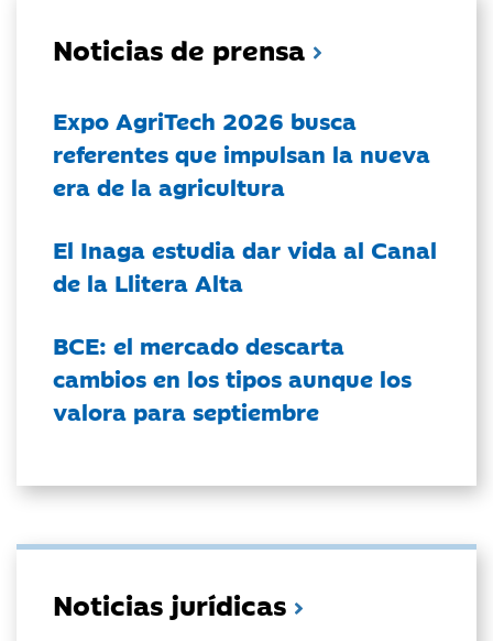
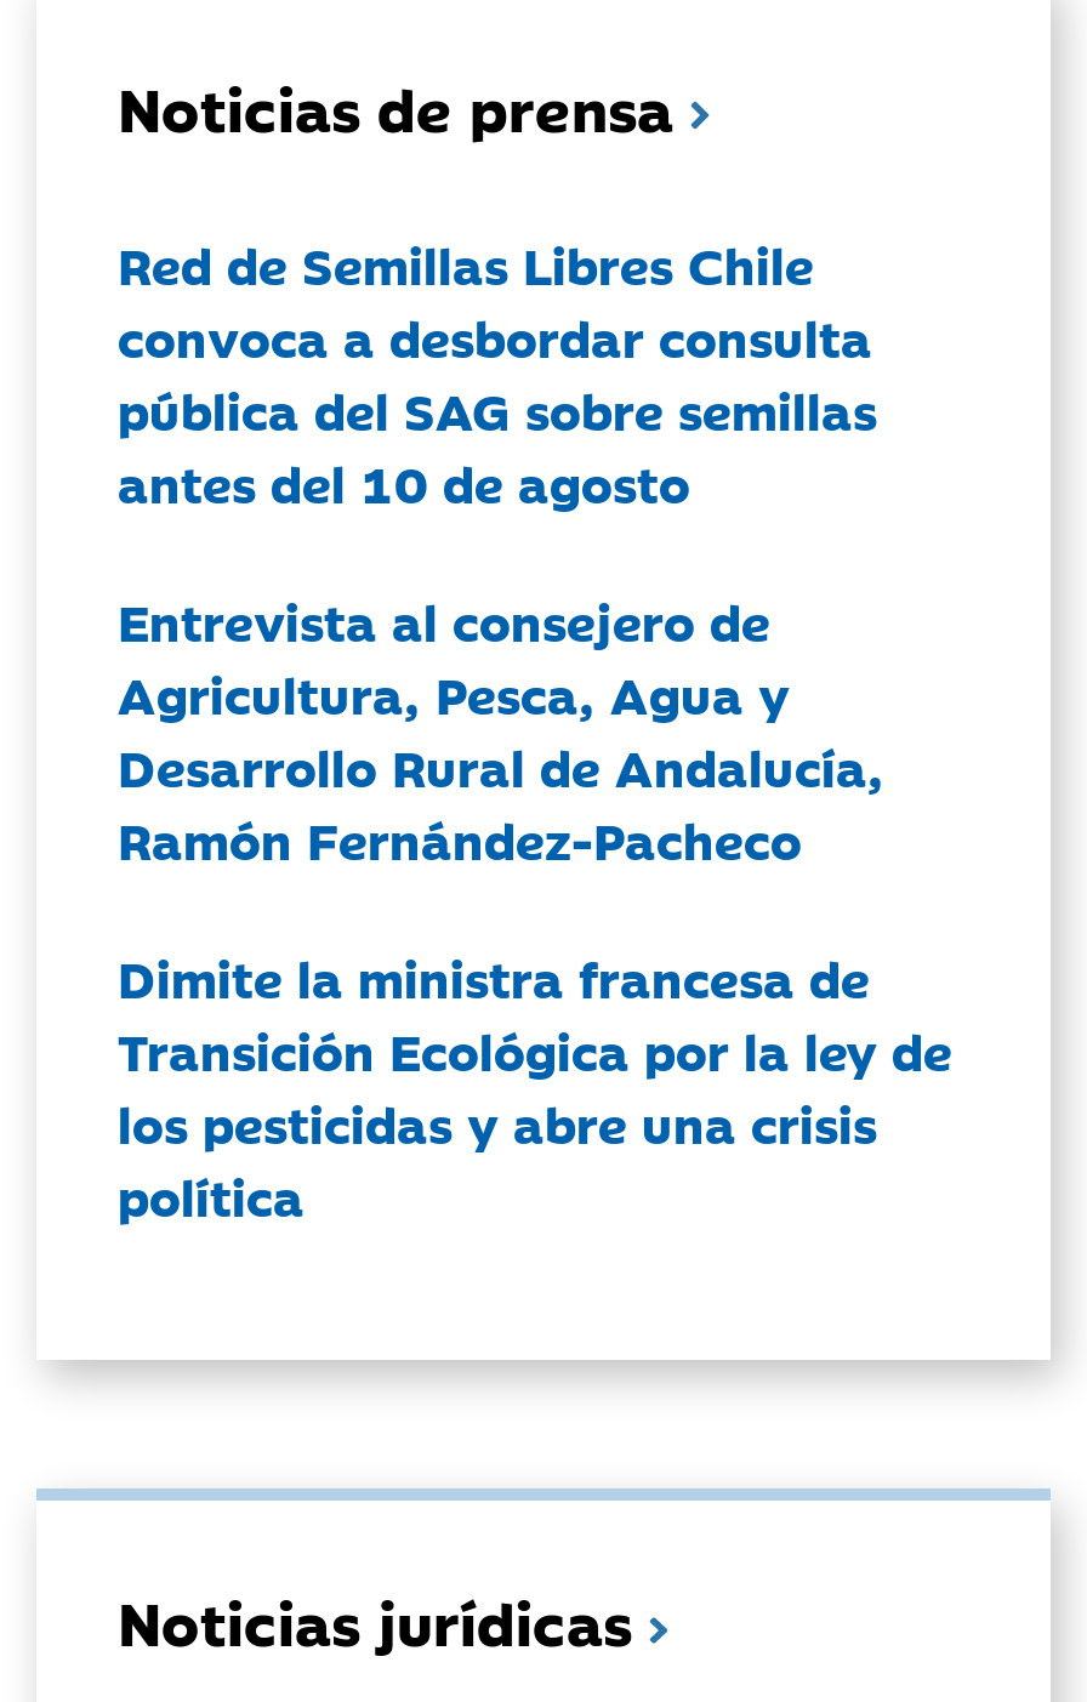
- Expo AgriTech 2026 busca
- referentes que impulsan la nueva
- era de la agricultura
+ Red de Semillas Libres Chile
+ convoca a desbordar consulta
+ pública del SAG sobre semillas
+ antes del 10 de agosto

- El Inaga estudia dar vida al Canal
- de la Llitera Alta
+ Entrevista al consejero de
+ Agricultura, Pesca, Agua y
+ Desarrollo Rural de Andalucía,
+ Ramón Fernández-Pacheco

- BCE: el mercado descarta
- cambios en los tipos aunque los
- valora para septiembre
+ Dimite la ministra francesa de
+ Transición Ecológica por la ley de
+ los pesticidas y abre una crisis
+ política
